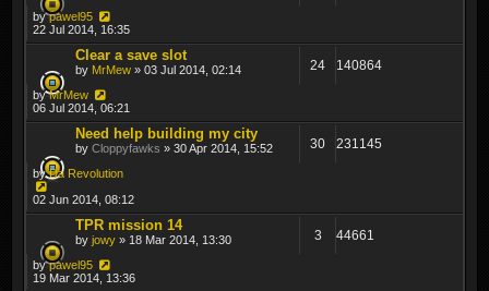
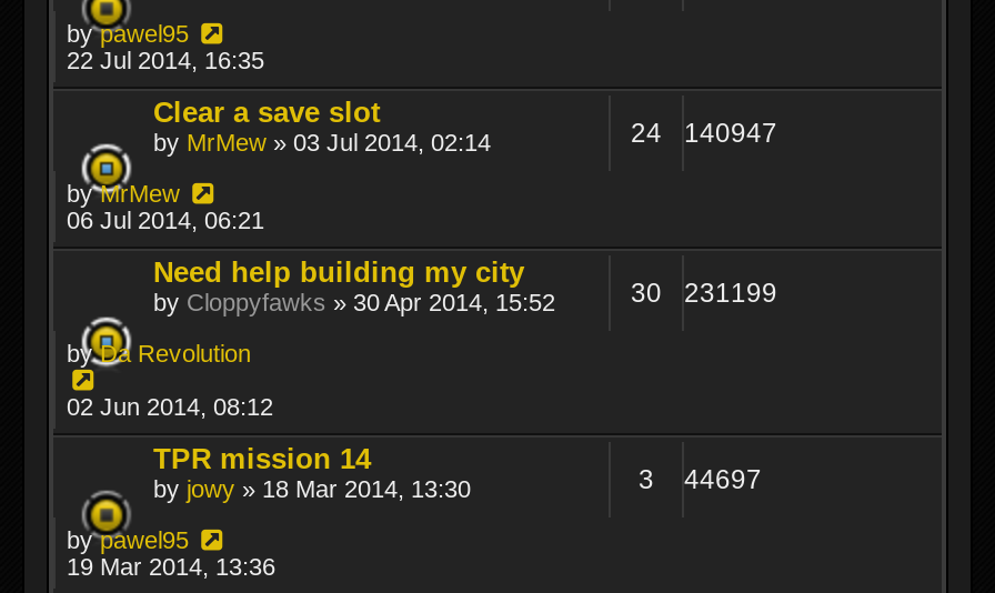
- 24 140864
+ 24 140947

- 30 231145
+ 30 231199

- 3 44661
+ 3 44697
